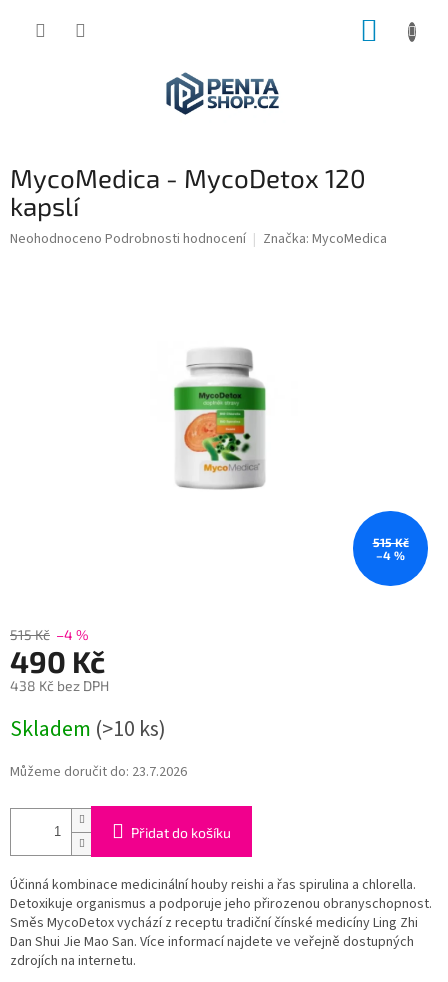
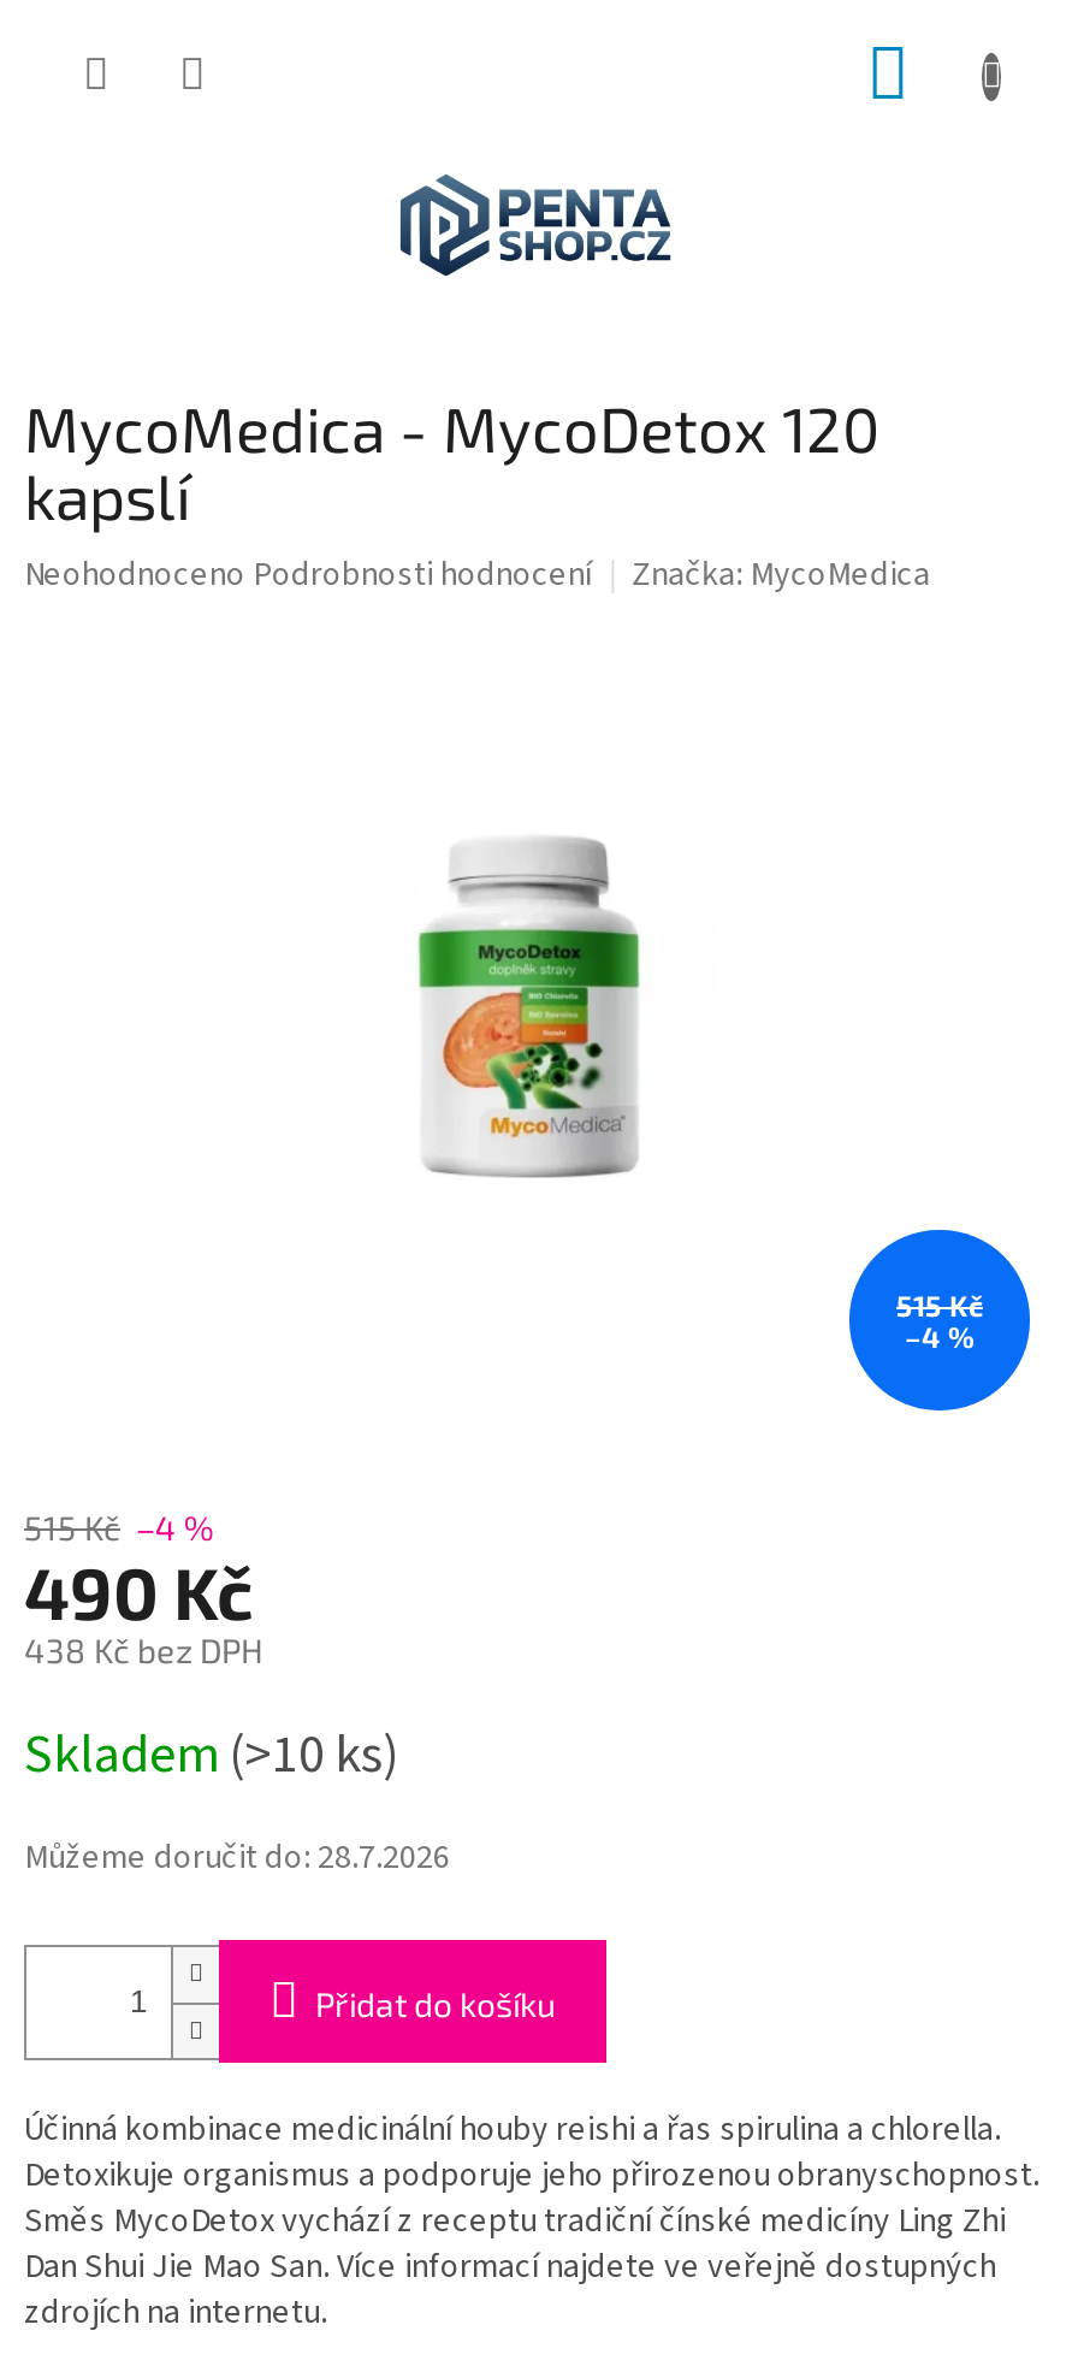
- Můžeme doručit do: 23.7.2026
+ Můžeme doručit do: 28.7.2026
